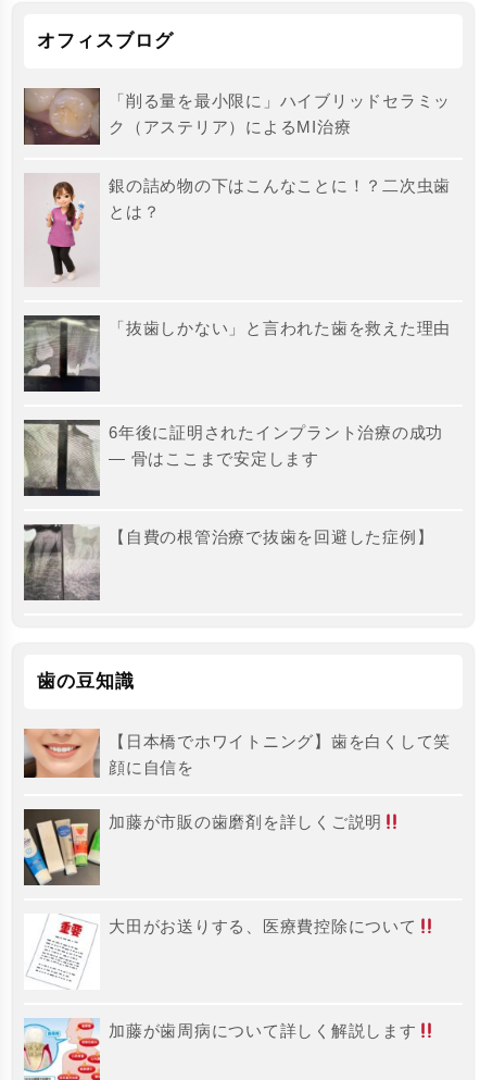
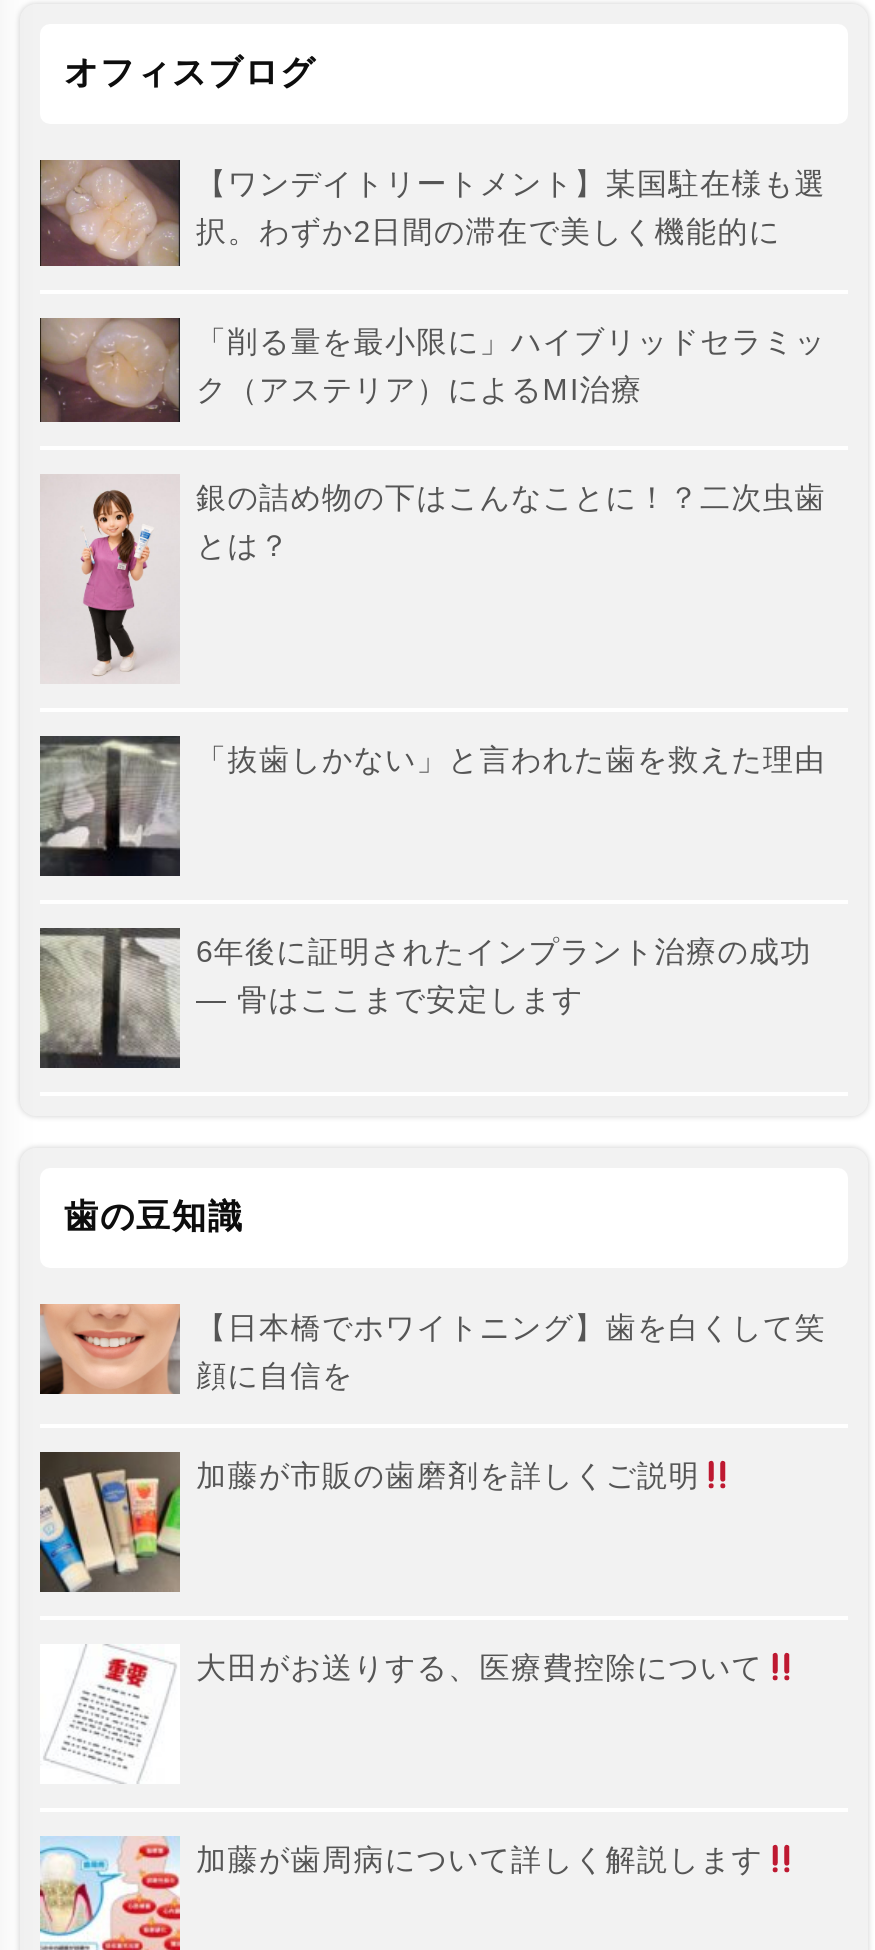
+ [image]
+ 【ワンデイトリートメント】某国駐在様も選
+ 択。わずか2日間の滞在で美しく機能的に

moved down: [image] | 「削る量を最小限に」ハイブリッドセラミッ | ク（アステリア）によるMI治療 | 銀の詰め物の下はこんなことに！？二次虫歯 | とは？ | 「抜歯しかない」と言われた歯を救えた理由 | 6年後に証明されたインプラント治療の成功 | ― 骨はここまで安定します

- [image]
- 【自費の根管治療で抜歯を回避した症例】
